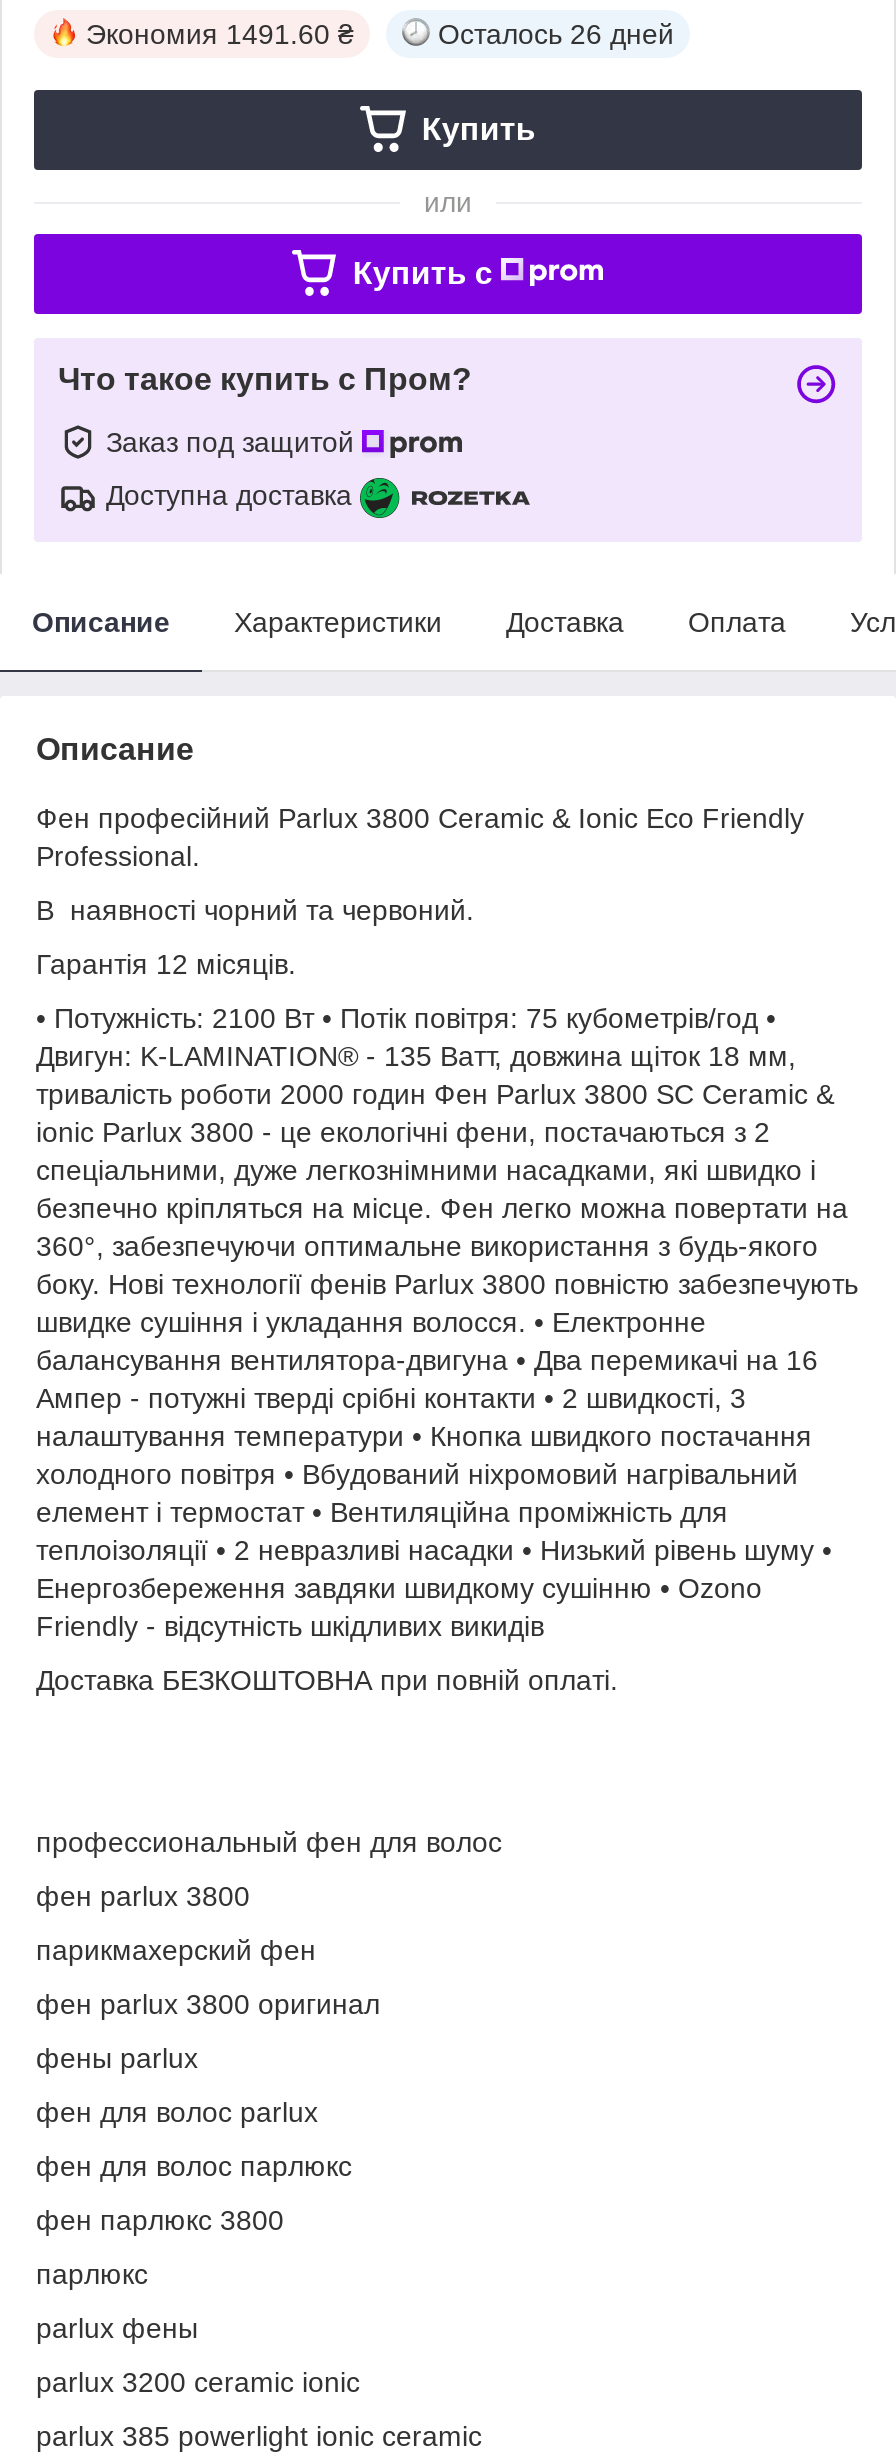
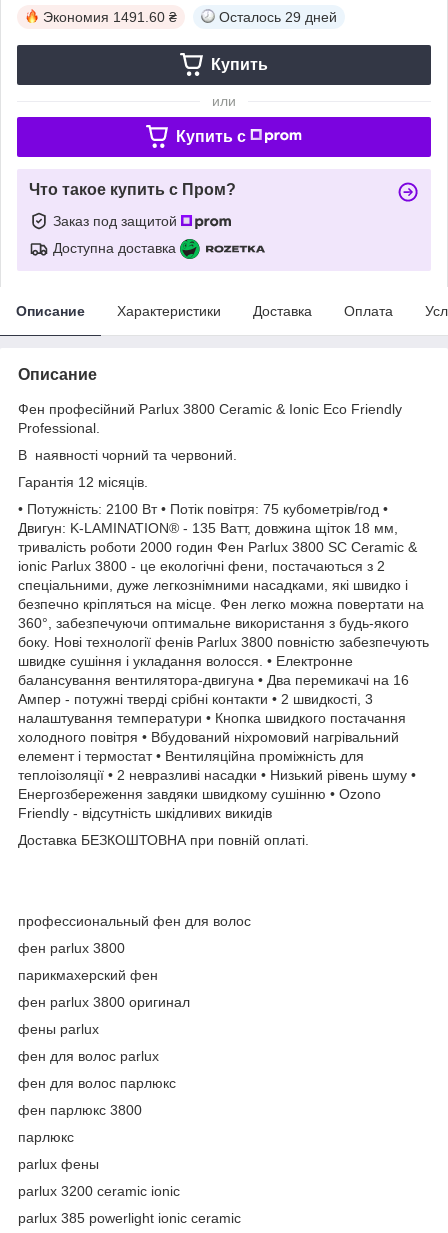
- Осталось 26 дней
+ Осталось 29 дней
